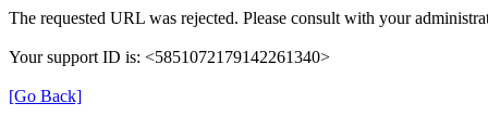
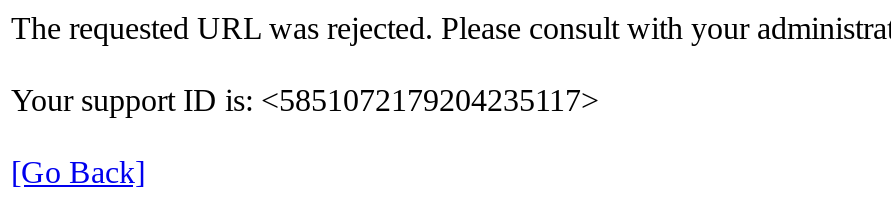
- Your support ID is: <5851072179142261340>
+ Your support ID is: <5851072179204235117>
